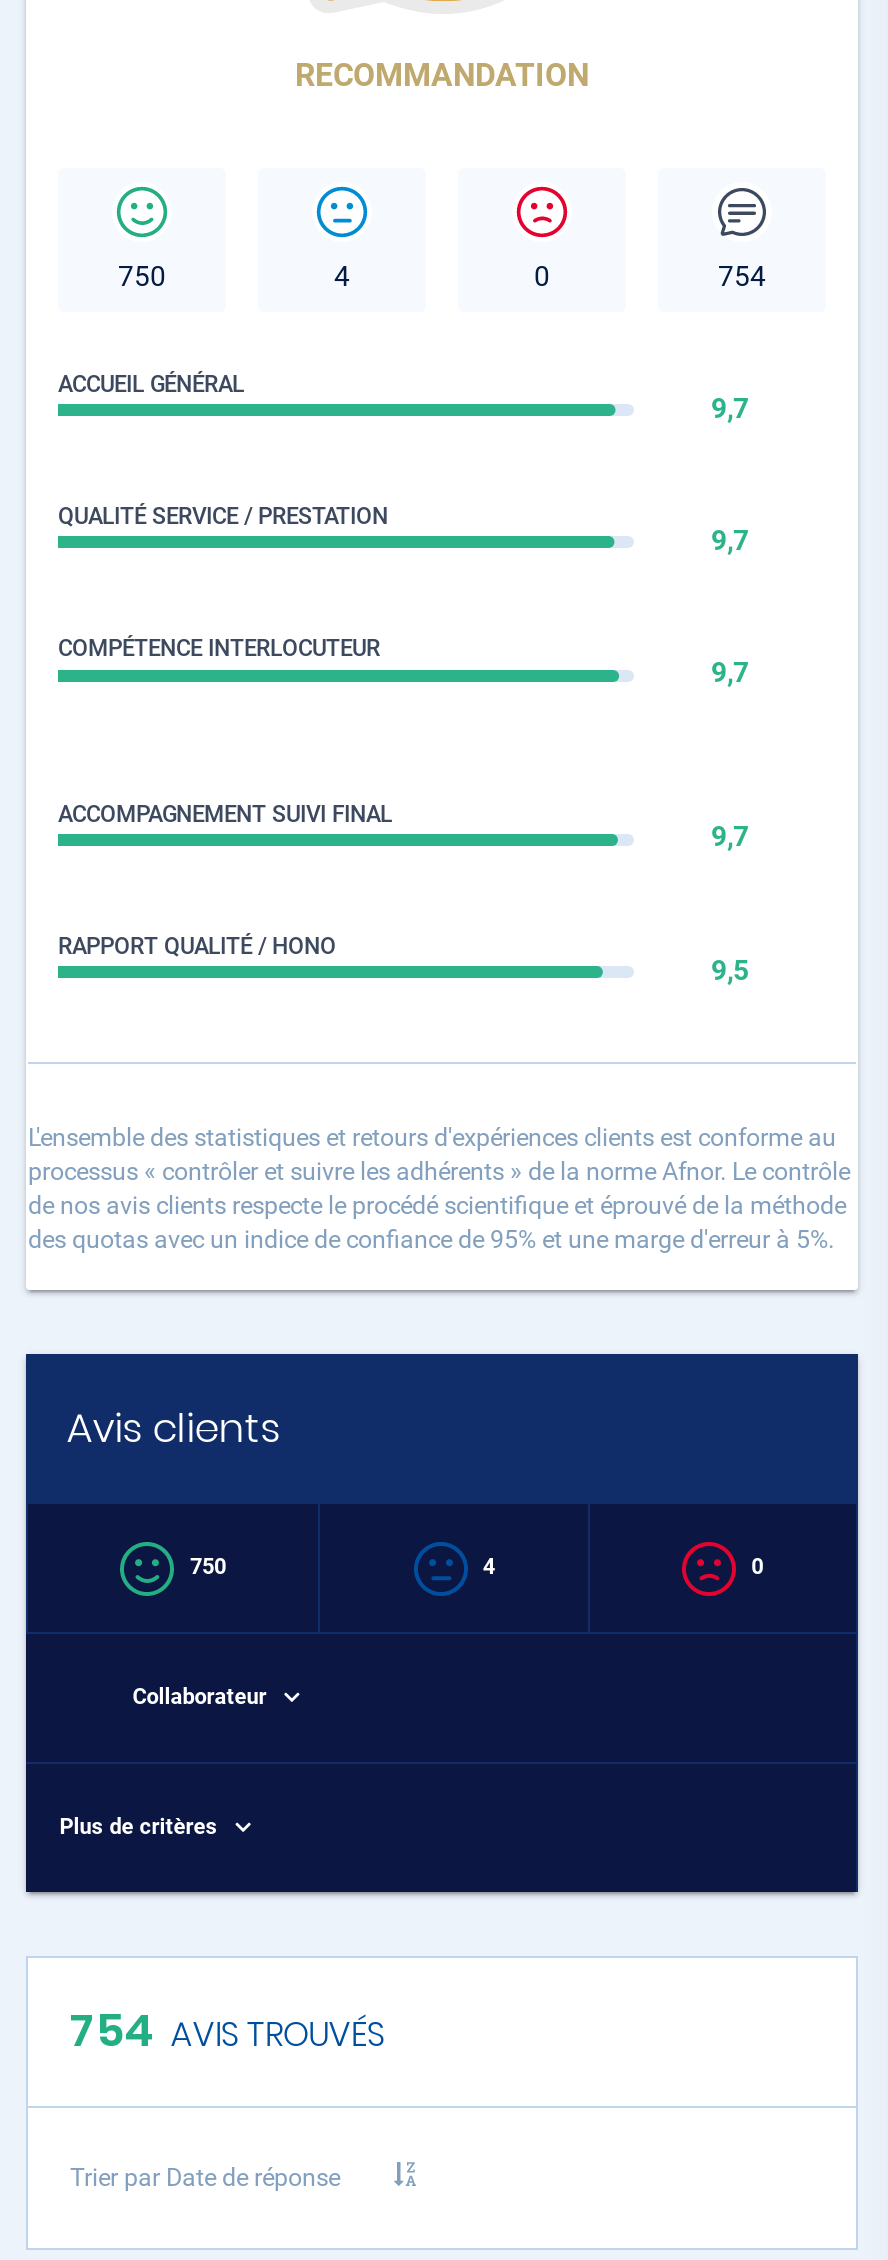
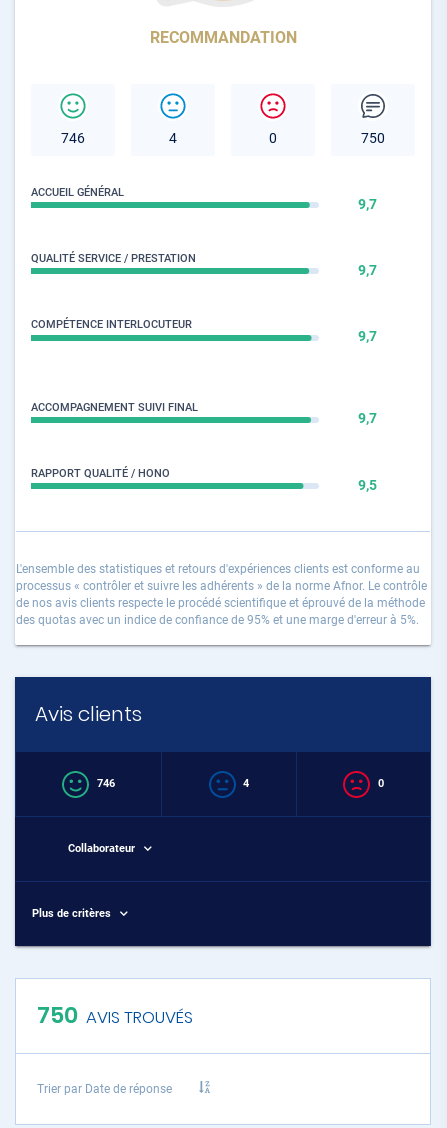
- 750
+ 746

- 754
+ 750

- 750
+ 746

- 754 AVIS TROUVÉS
+ 750 AVIS TROUVÉS
